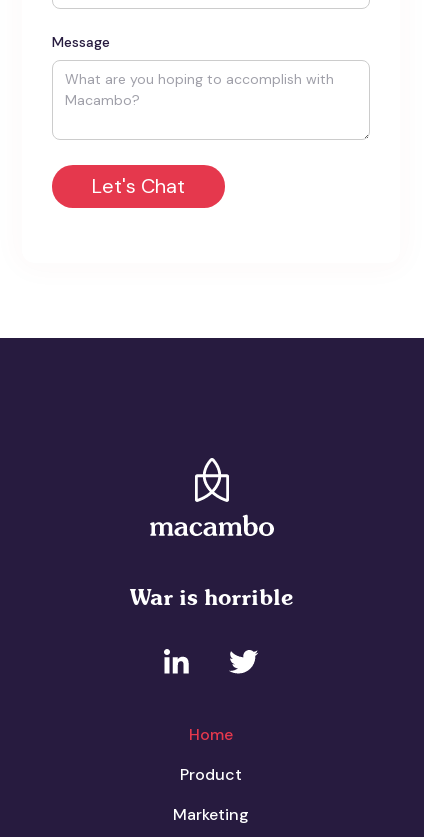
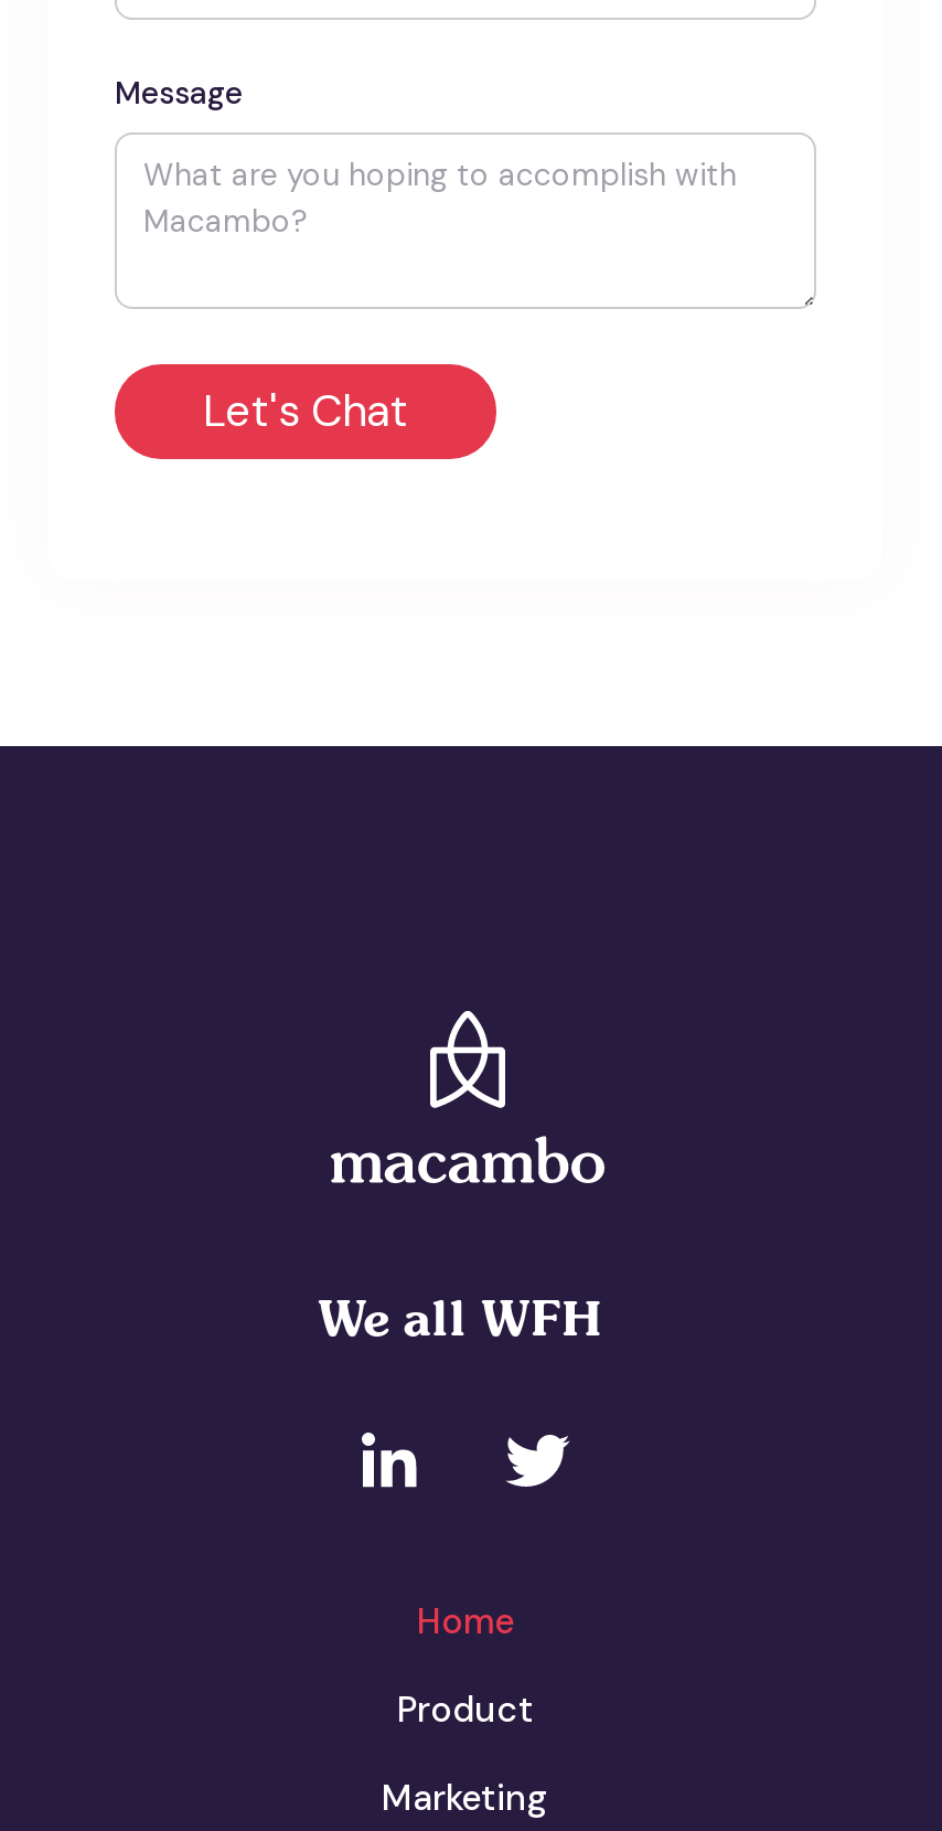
- War is horrible
+ We all WFH
